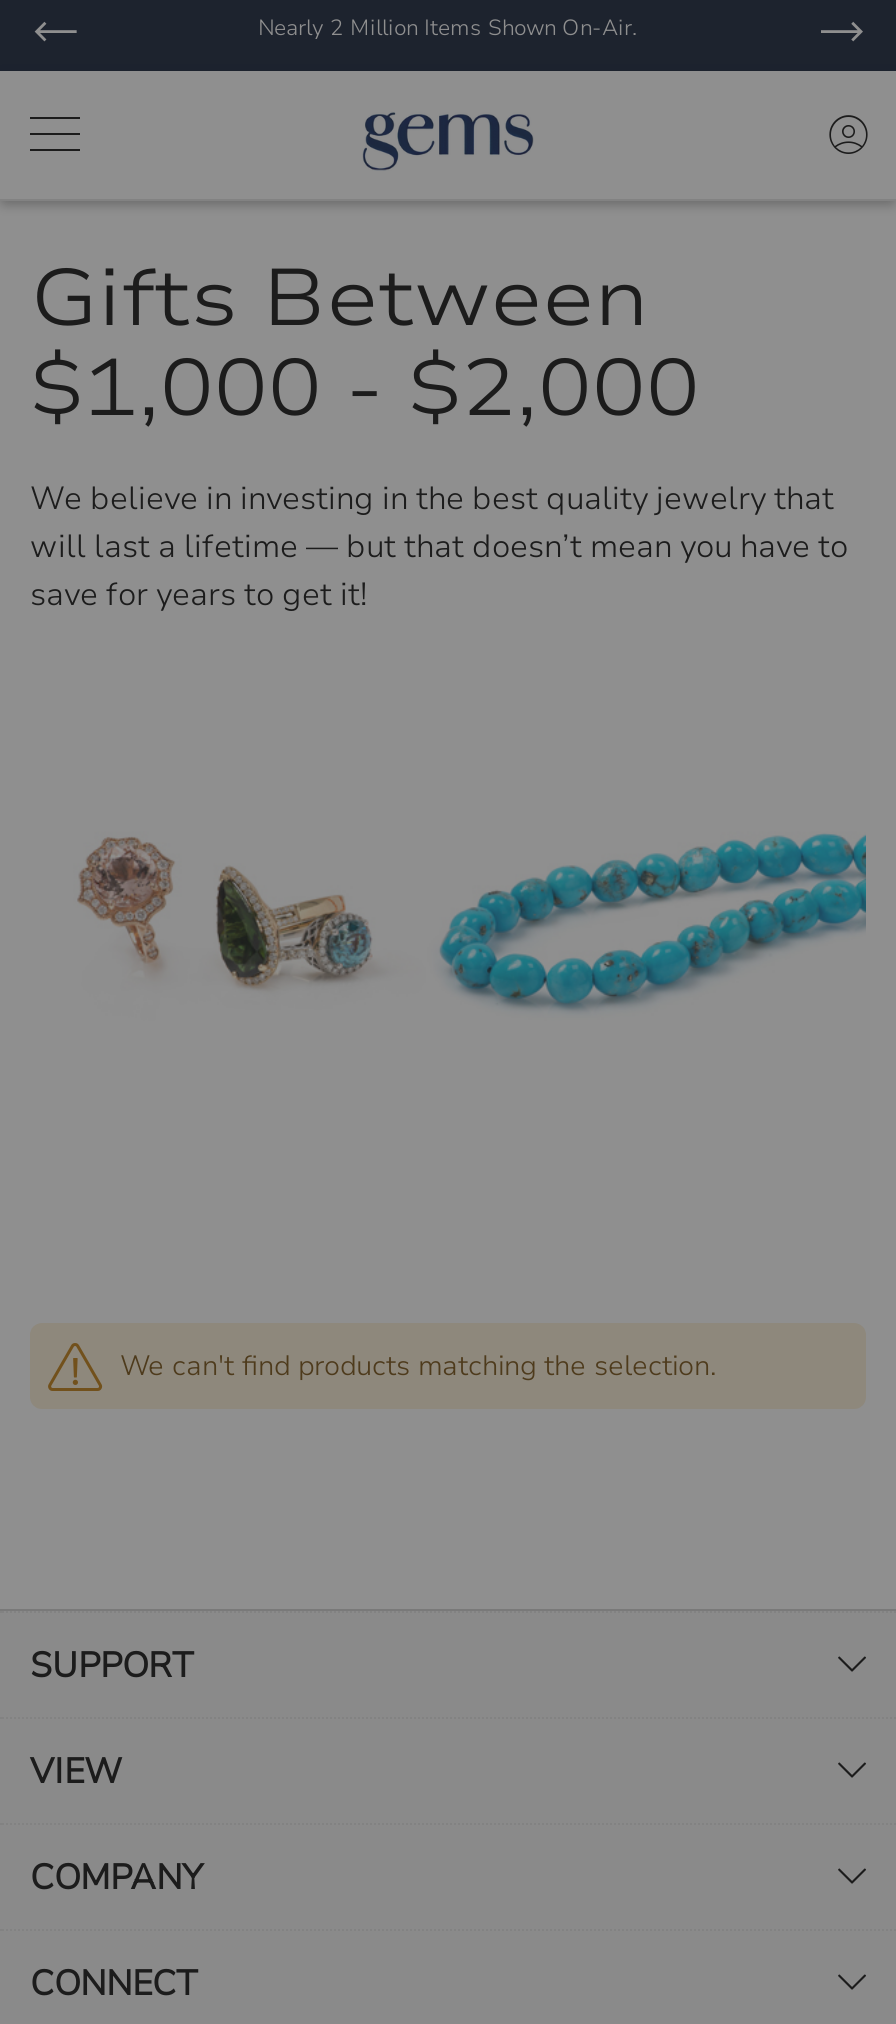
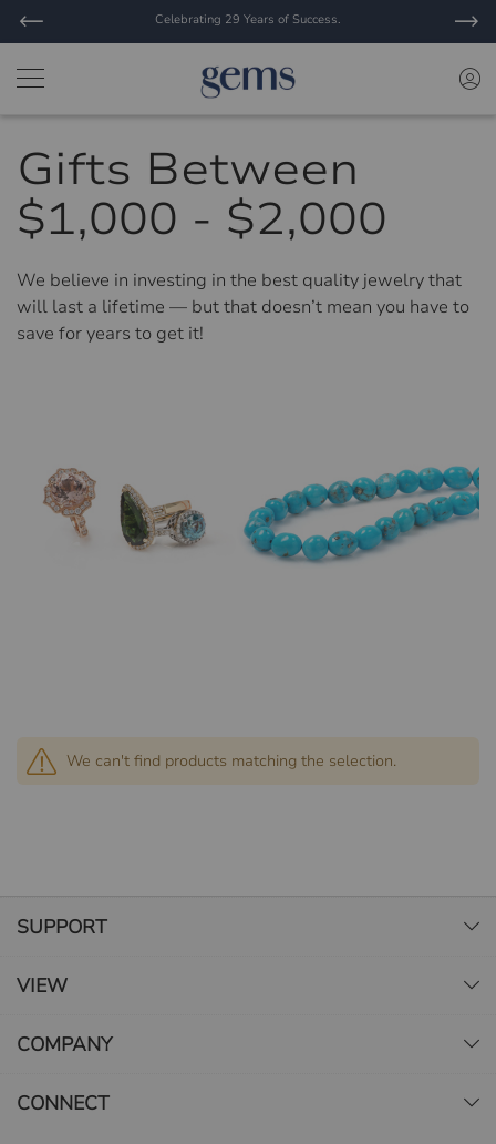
- Nearly 2 Million Items Shown On-Air.
+ Celebrating 29 Years of Success.
